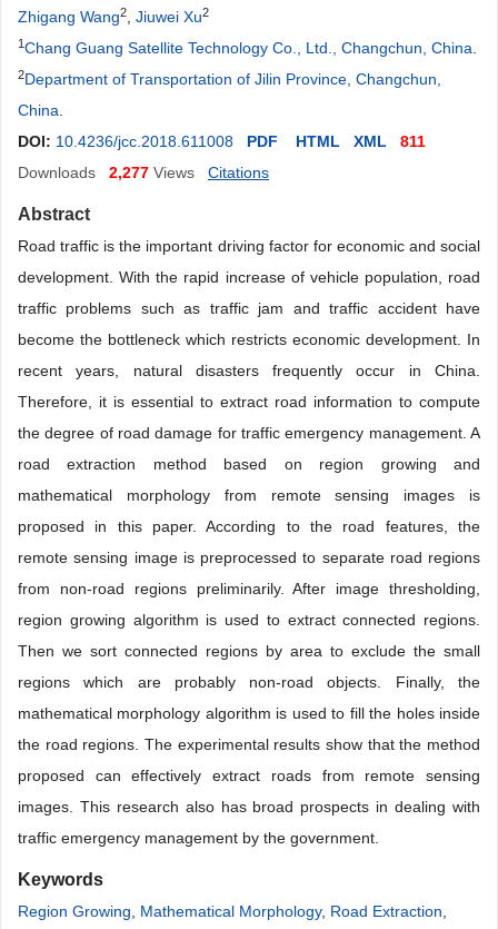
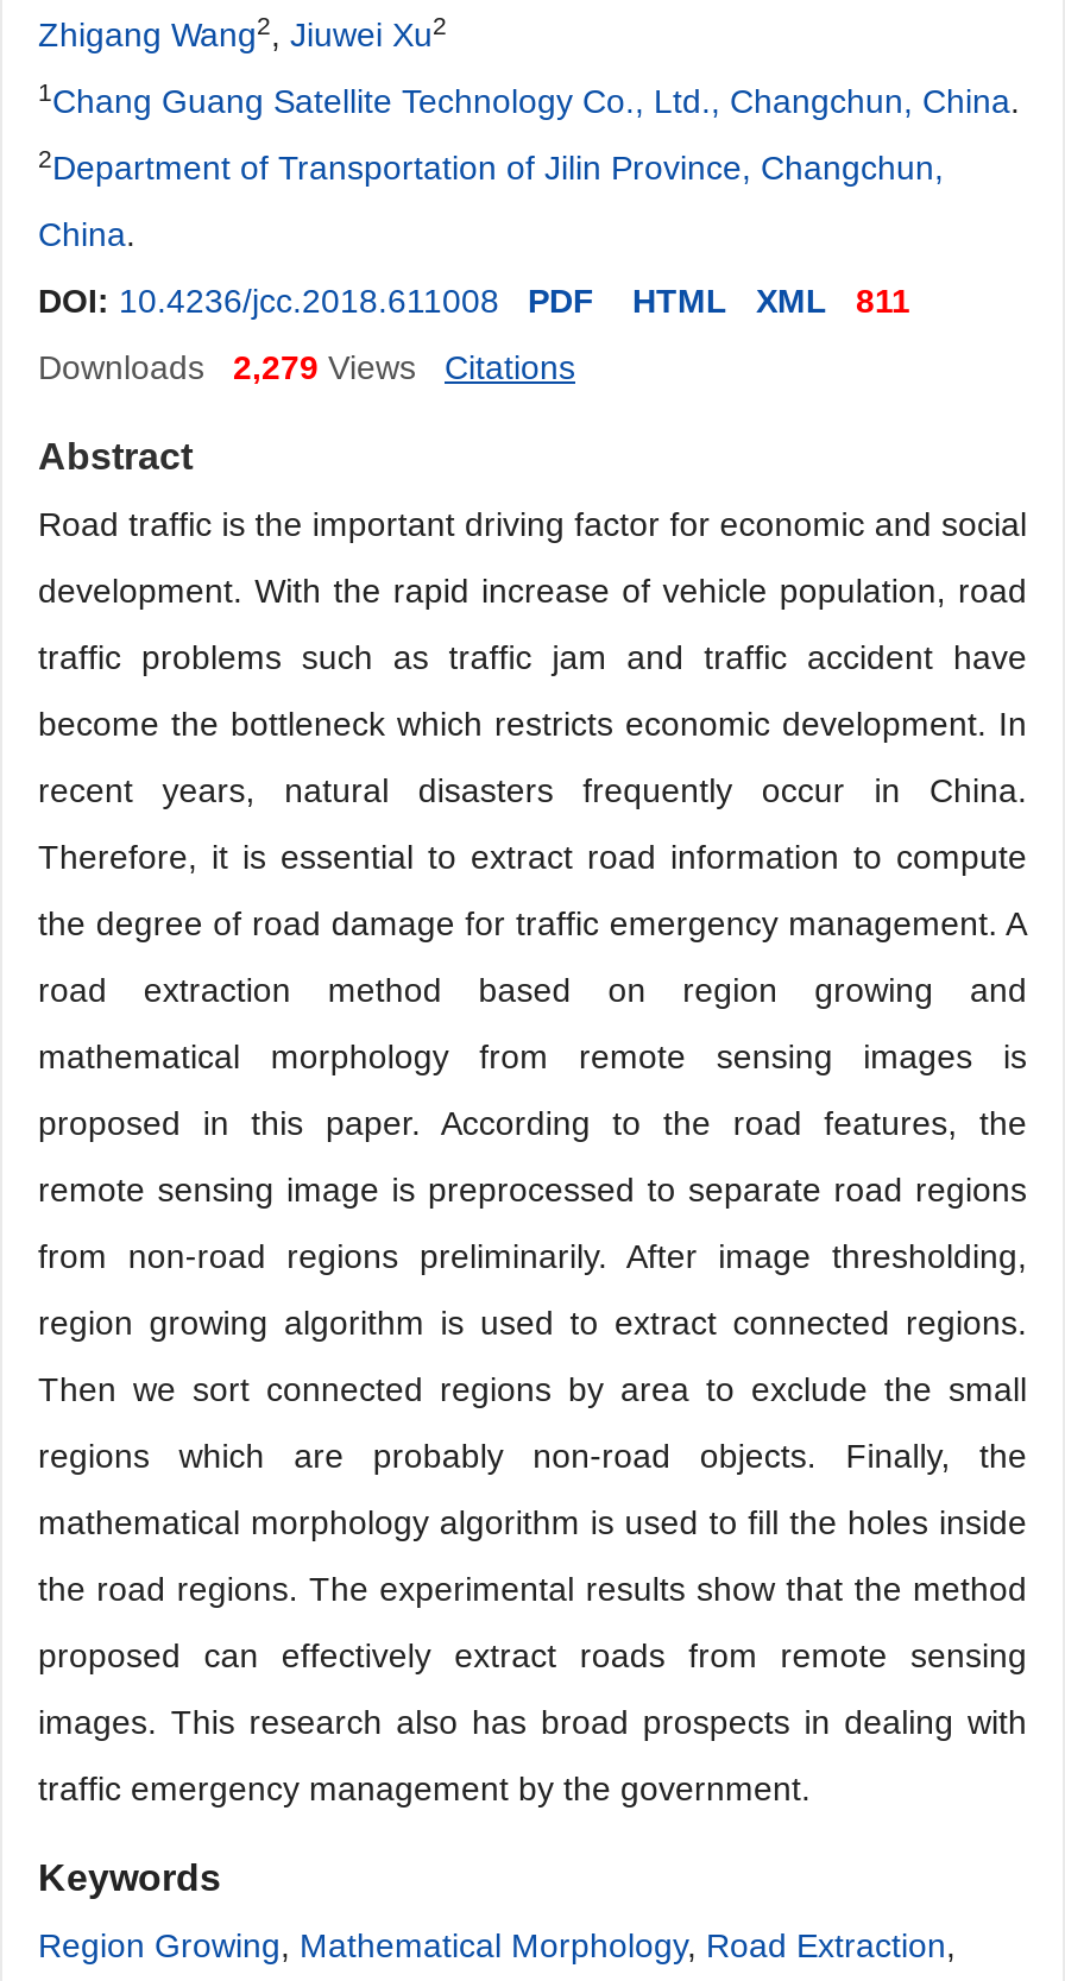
- Downloads 2,277 Views
+ Downloads 2,279 Views
